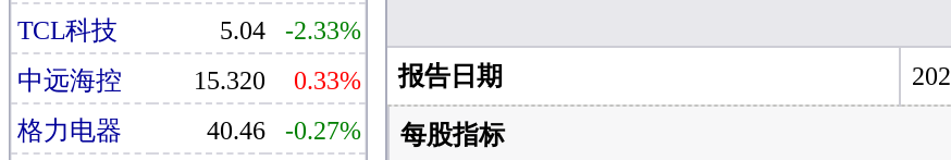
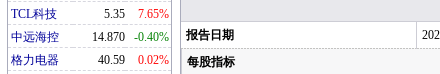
- 5.04
+ 5.35

- -2.33%
+ 7.65%

- 15.320
+ 14.870

- 0.33%
+ -0.40%

- 40.46
+ 40.59

- -0.27%
+ 0.02%
